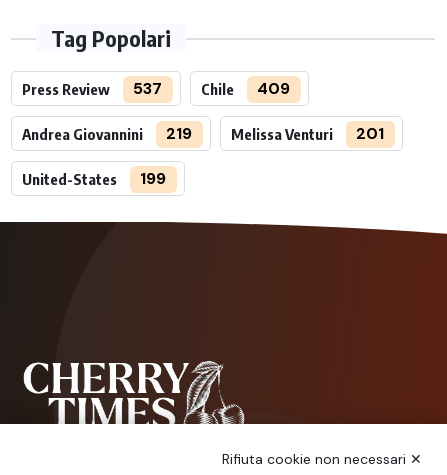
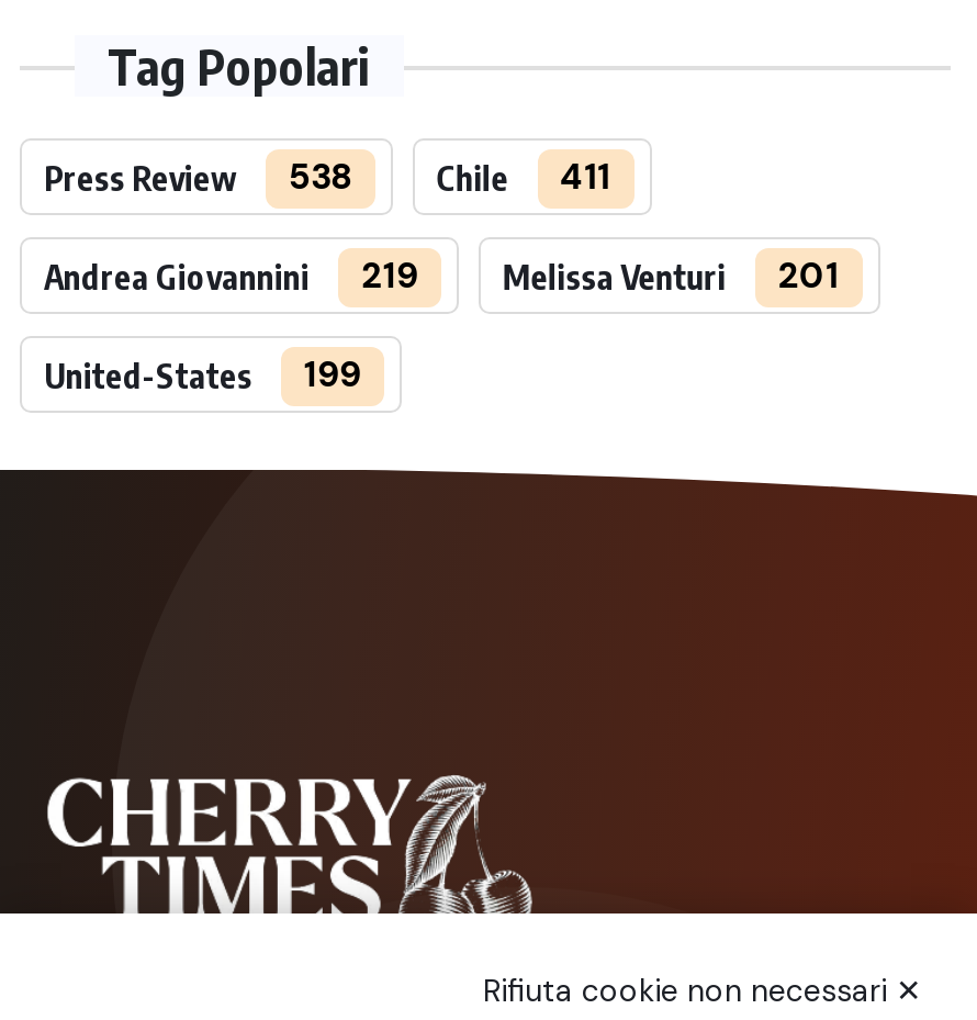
- Press Review 537
+ Press Review 538

- Chile 409
+ Chile 411
